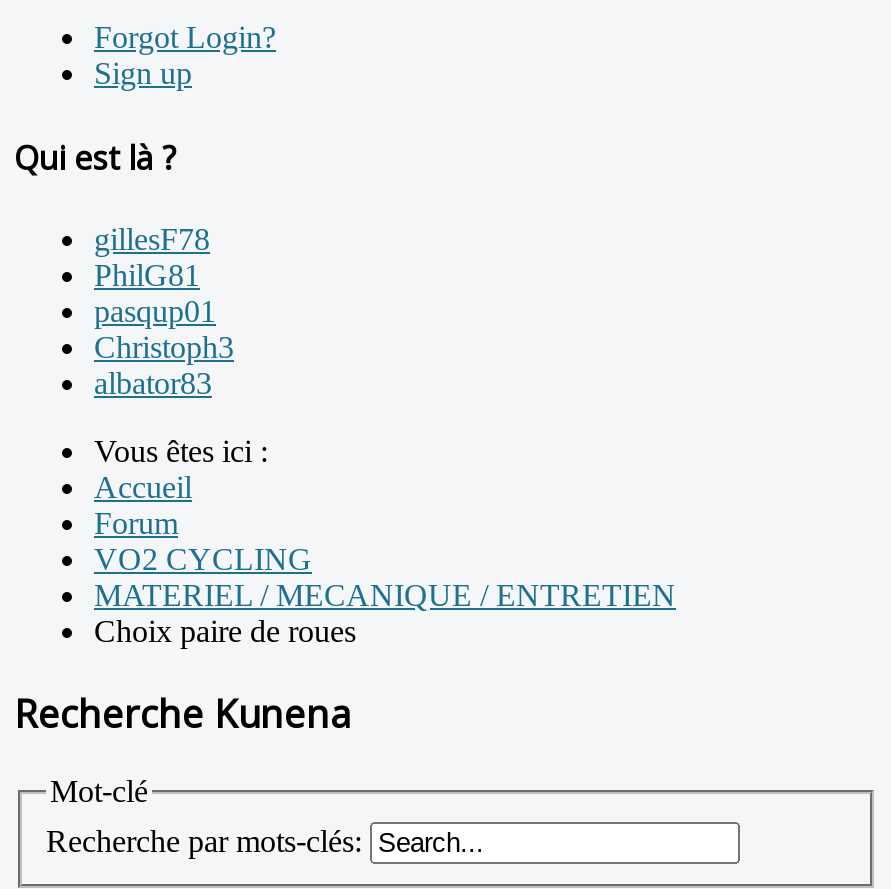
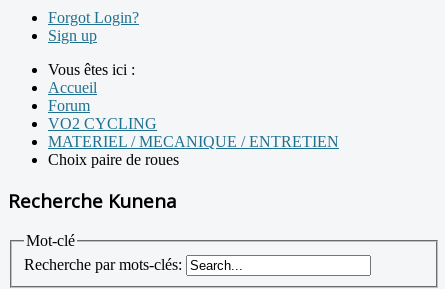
- Qui est là ?
- gillesF78
- PhilG81
- pasqup01
- Christoph3
- albator83
